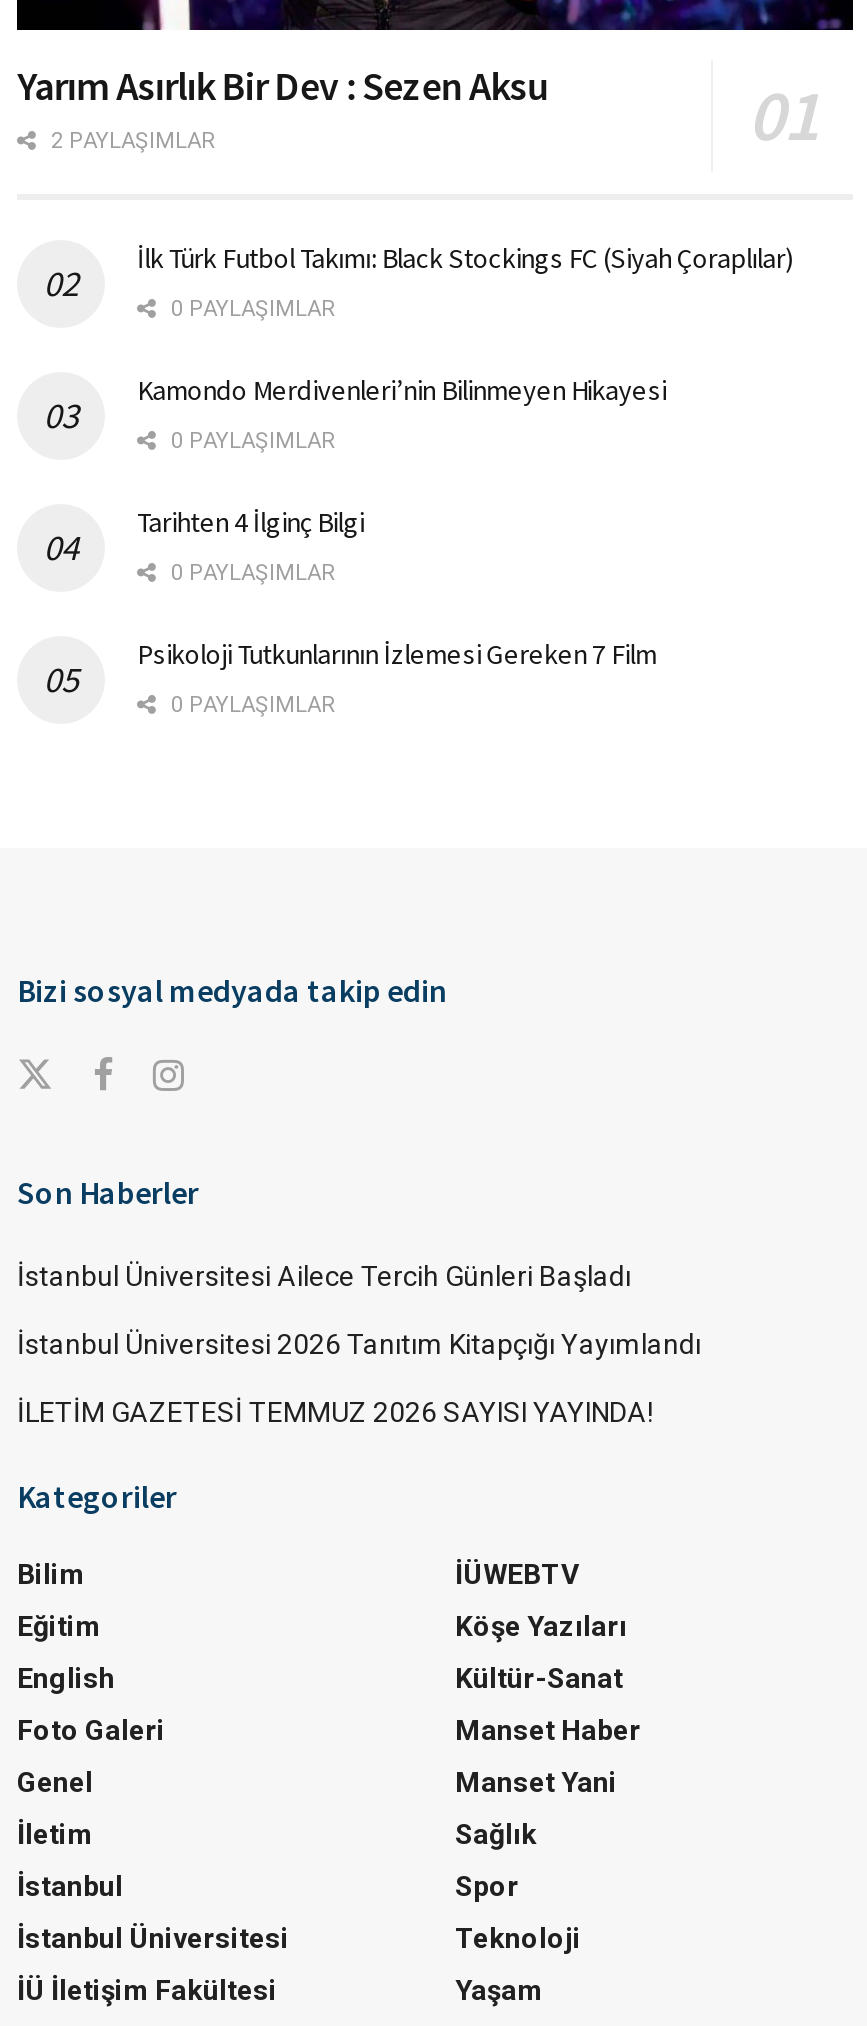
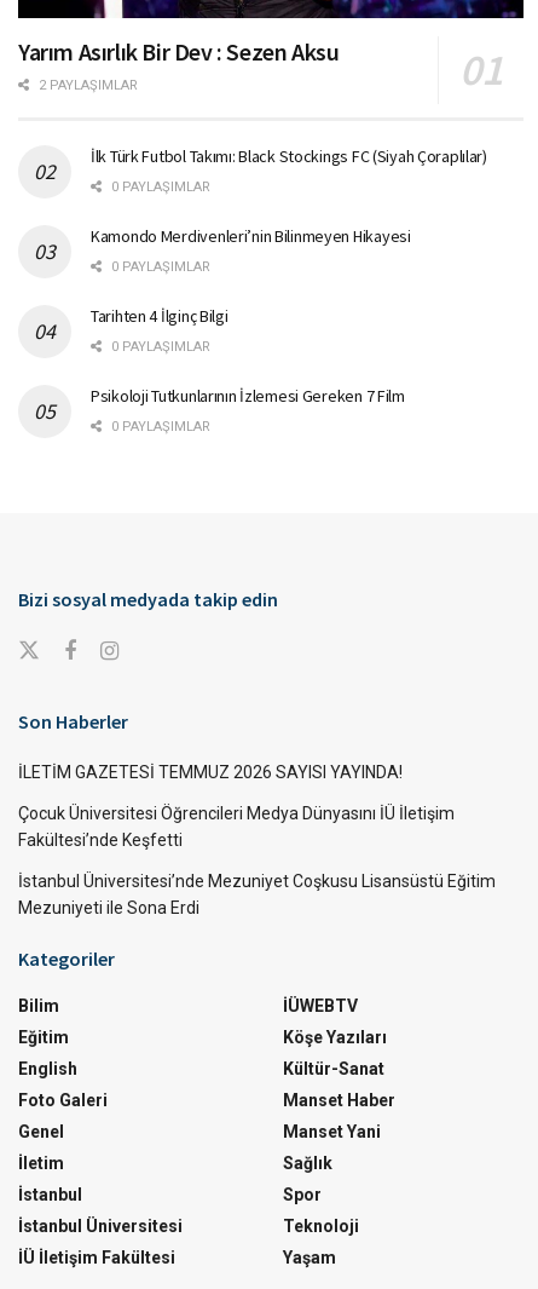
- İstanbul Üniversitesi Ailece Tercih Günleri Başladı
- İstanbul Üniversitesi 2026 Tanıtım Kitapçığı Yayımlandı

moved up: İLETİM GAZETESİ TEMMUZ 2026 SAYISI YAYINDA!

+ Çocuk Üniversitesi Öğrencileri Medya Dünyasını İÜ İletişim
+ Fakültesi’nde Keşfetti
+ İstanbul Üniversitesi’nde Mezuniyet Coşkusu Lisansüstü Eğitim
+ Mezuniyeti ile Sona Erdi
